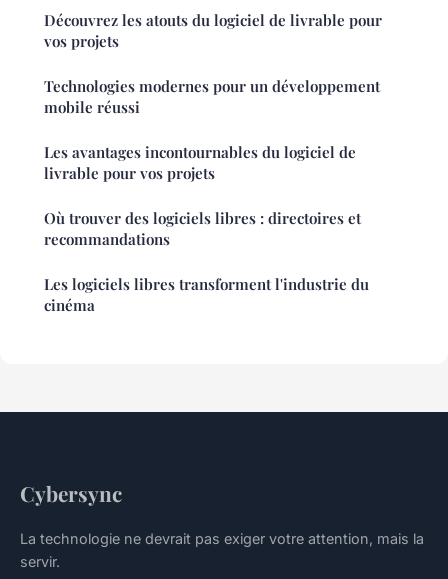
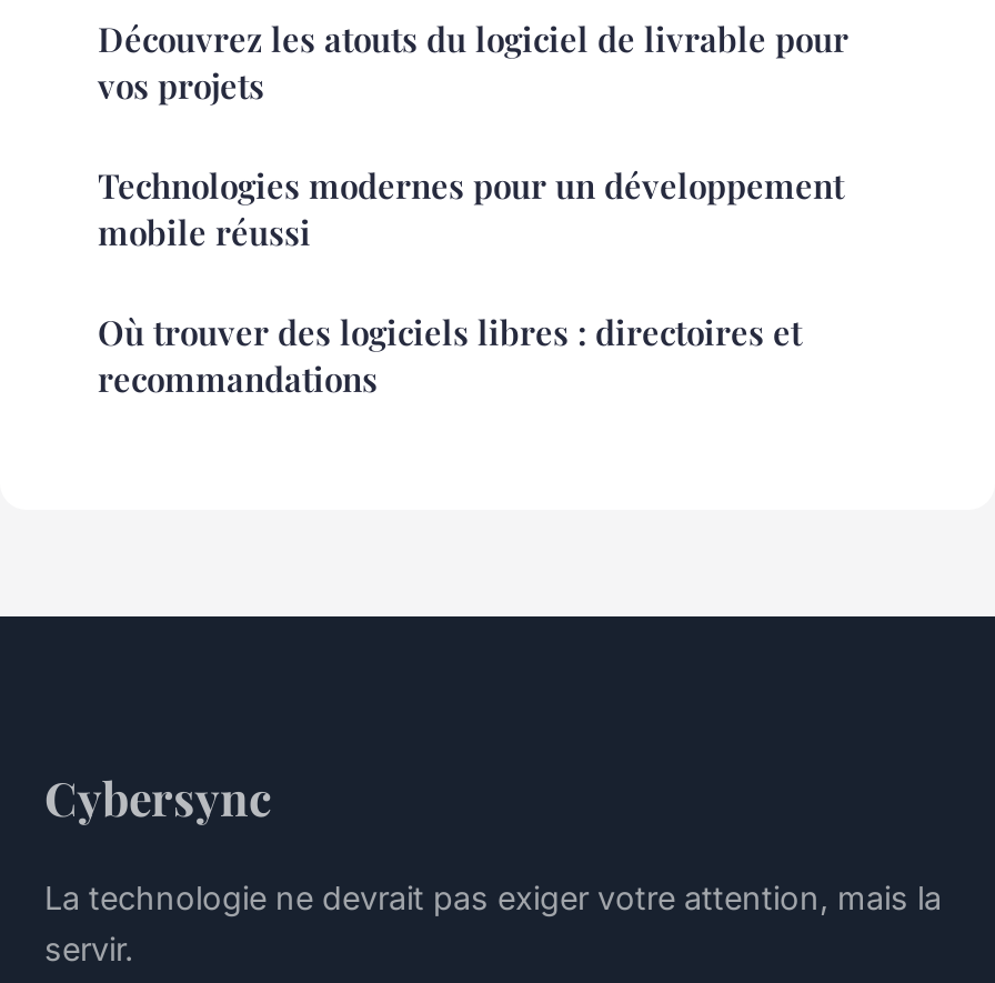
- Les avantages incontournables du logiciel de
- livrable pour vos projets

- Les logiciels libres transforment l'industrie du
- cinéma
